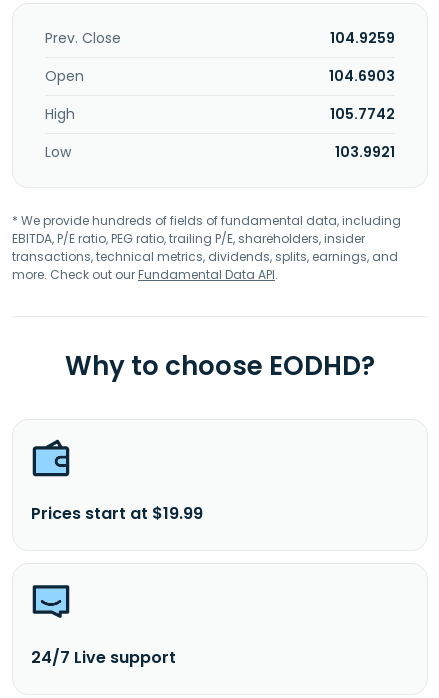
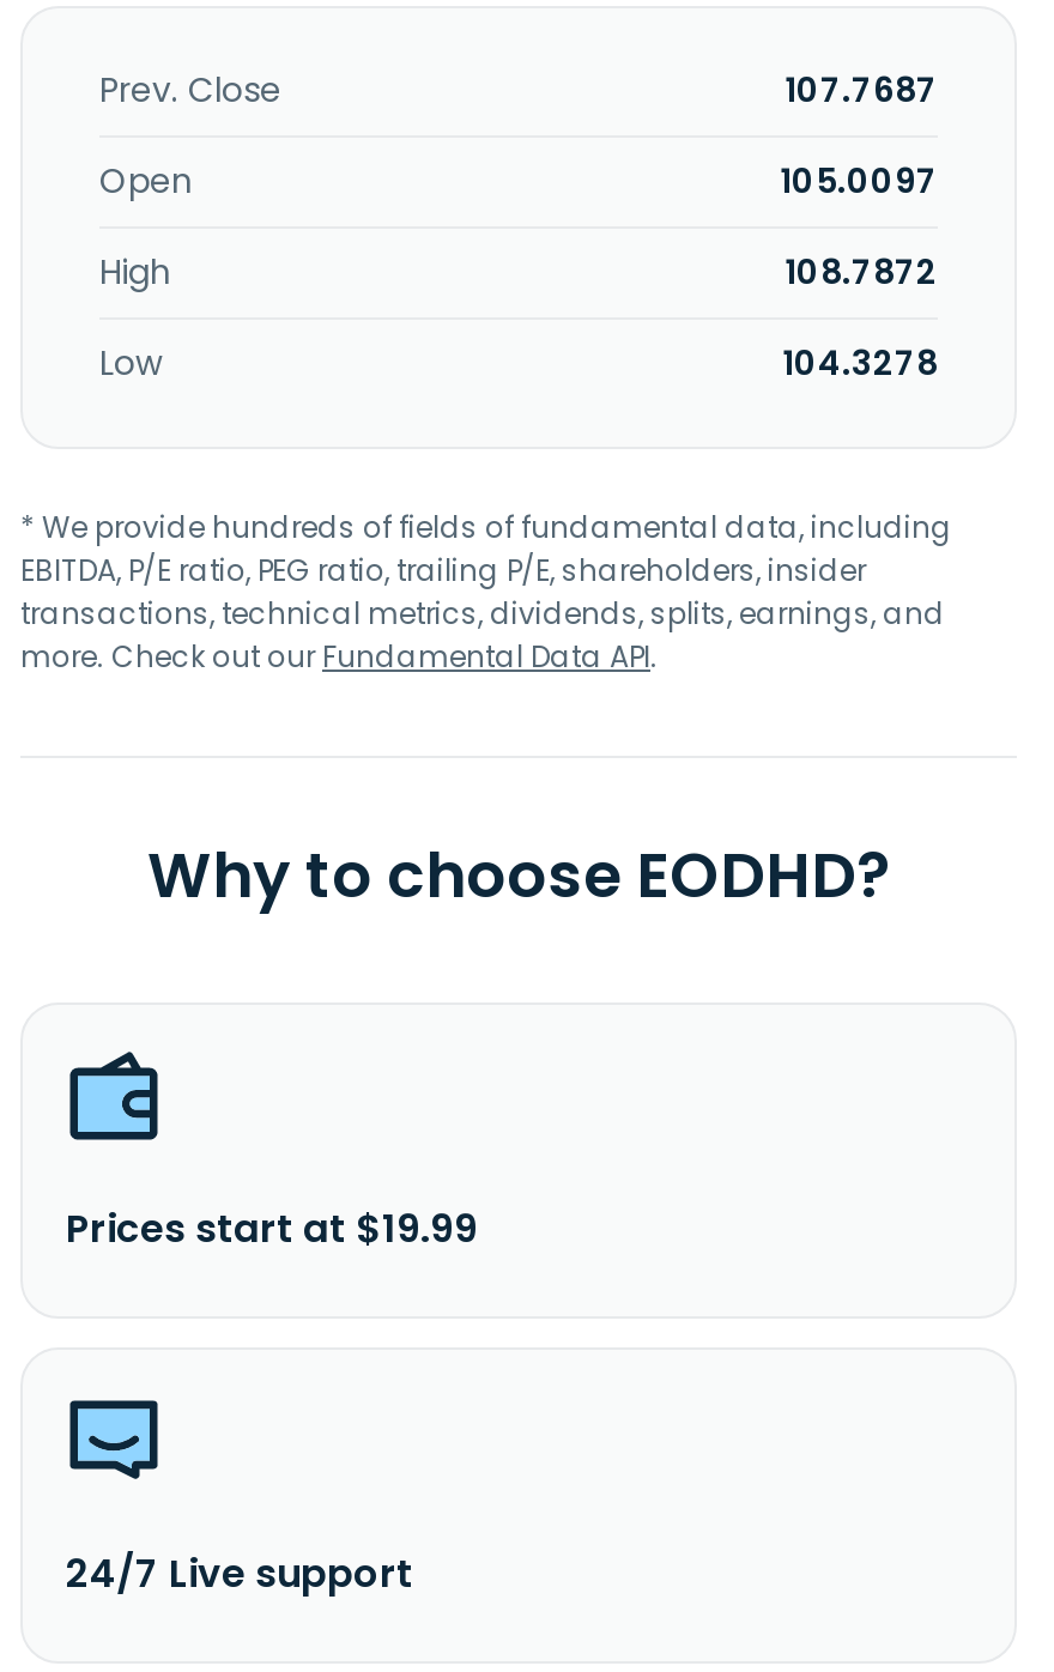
- 104.9259
+ 107.7687

- 104.6903
+ 105.0097

- 105.7742
+ 108.7872

- 103.9921
+ 104.3278
